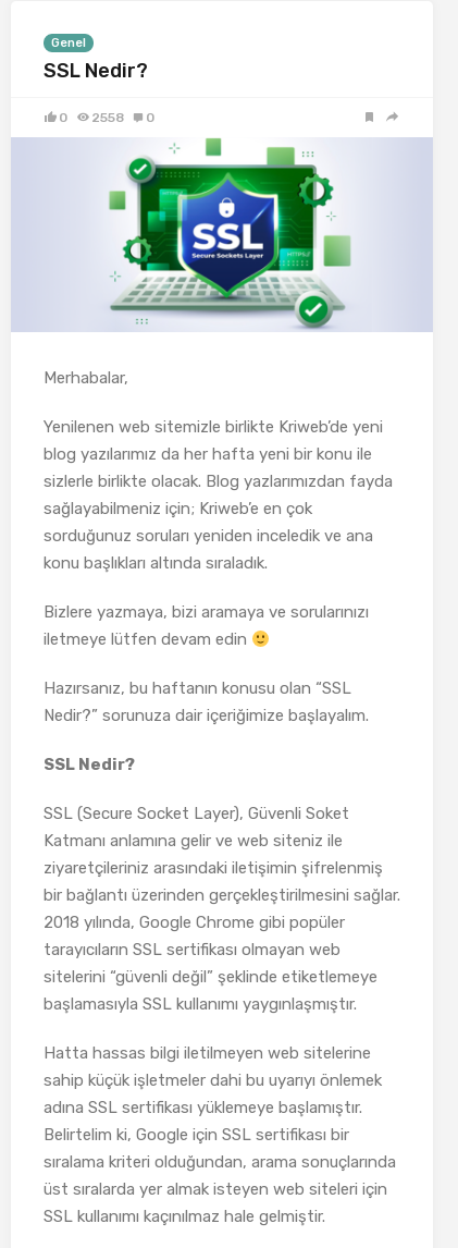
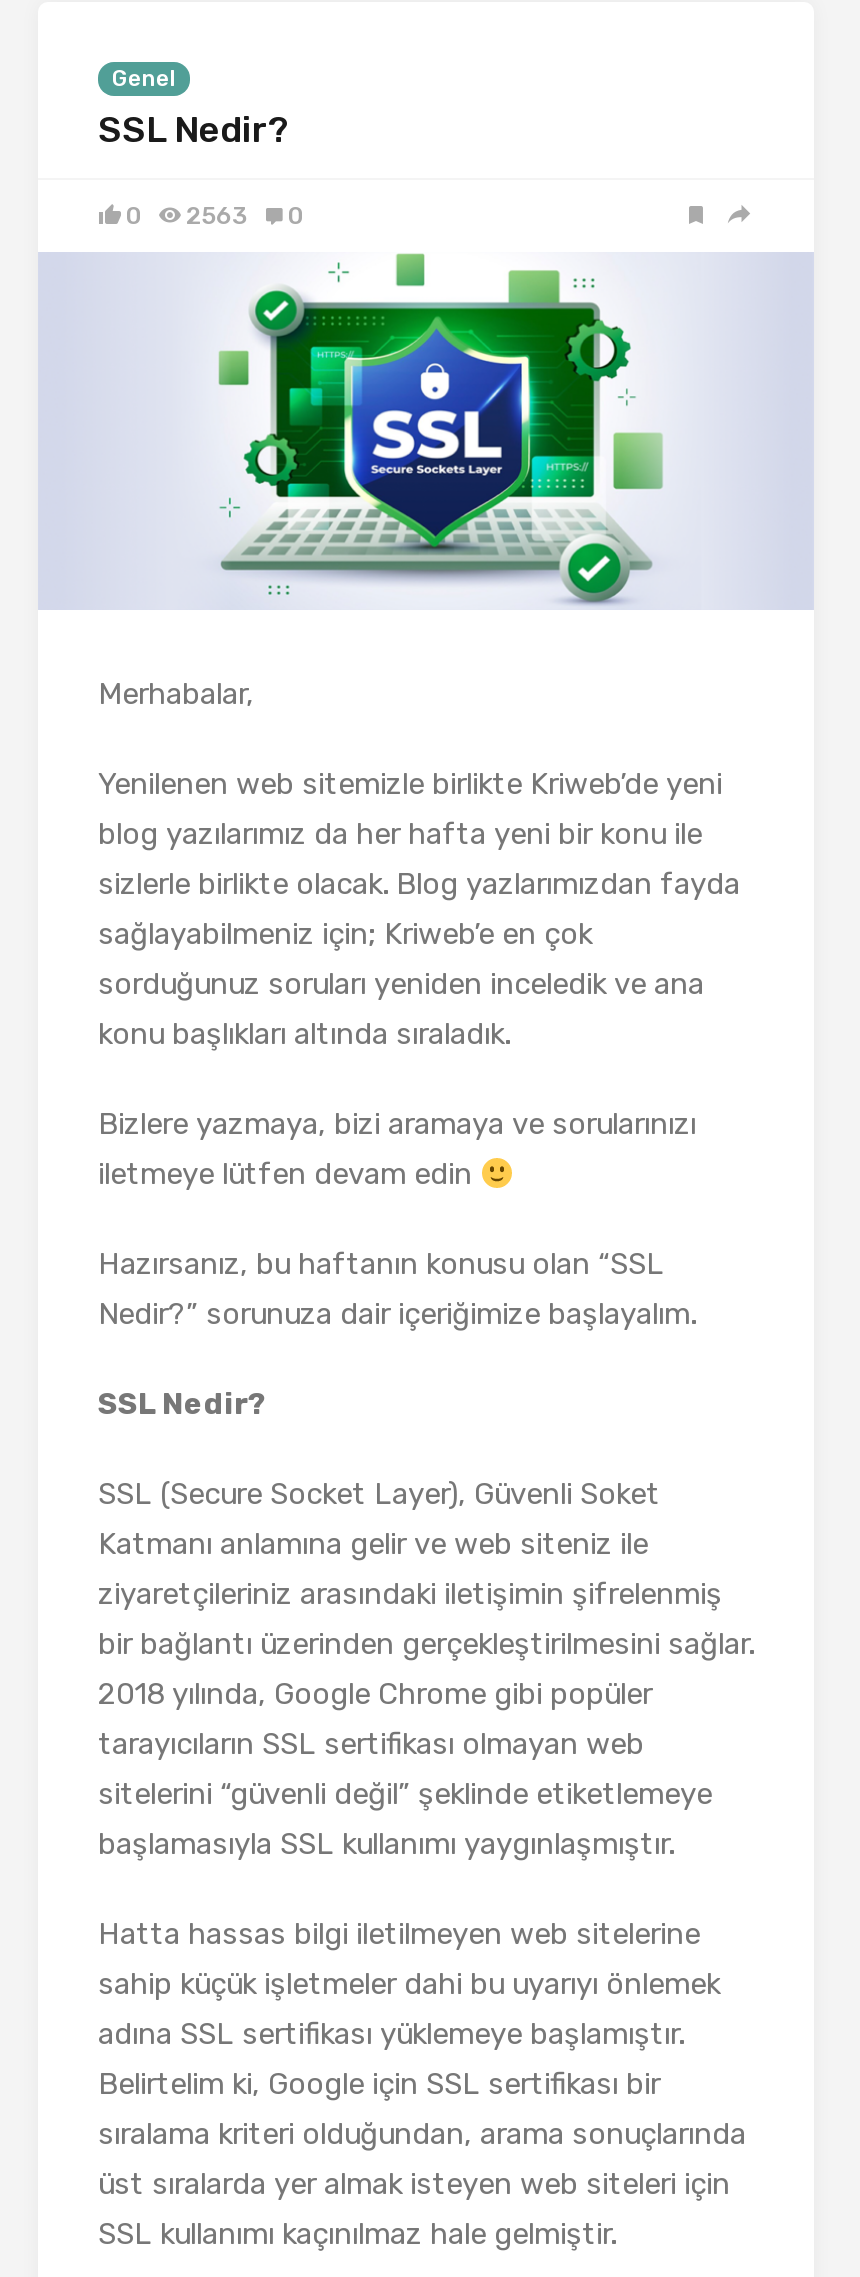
- 0 2558 0
+ 0 2563 0
